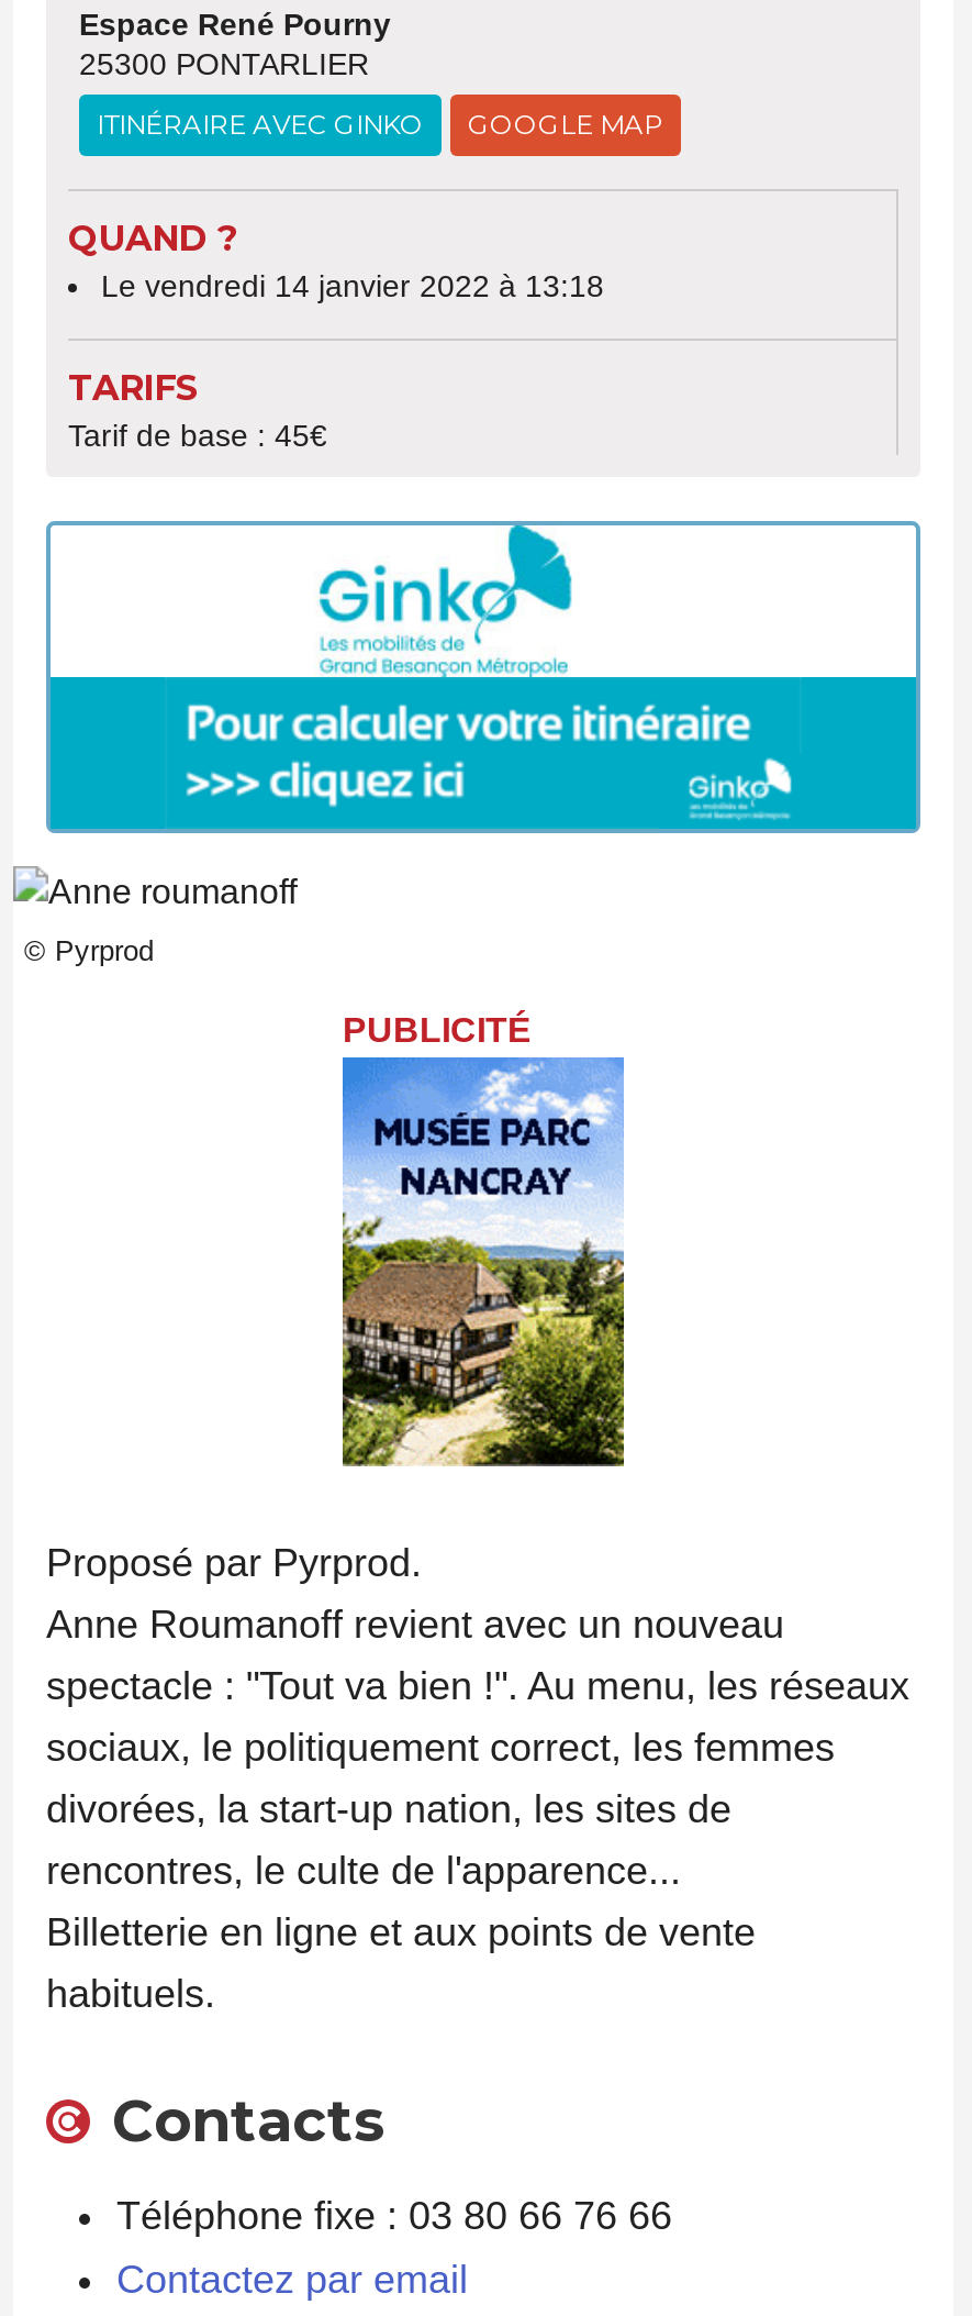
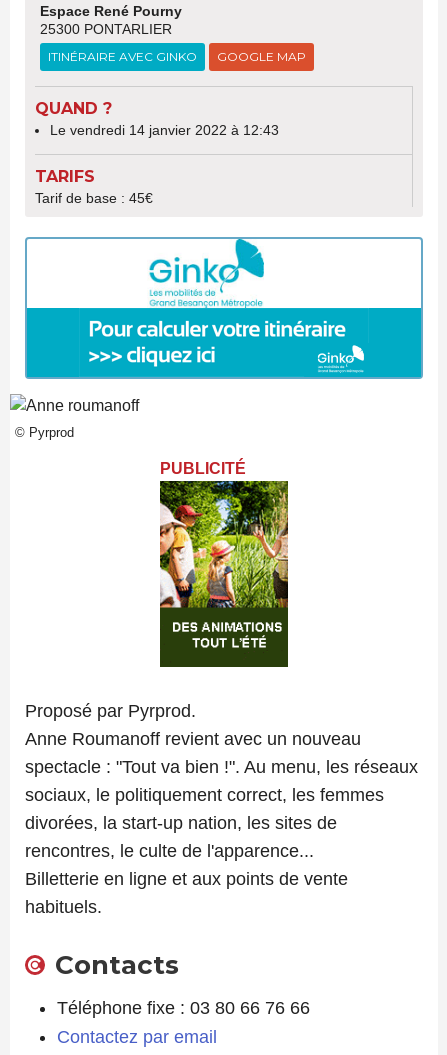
- Le vendredi 14 janvier 2022 à 13:18
+ Le vendredi 14 janvier 2022 à 12:43

- [image]
+ [image]
